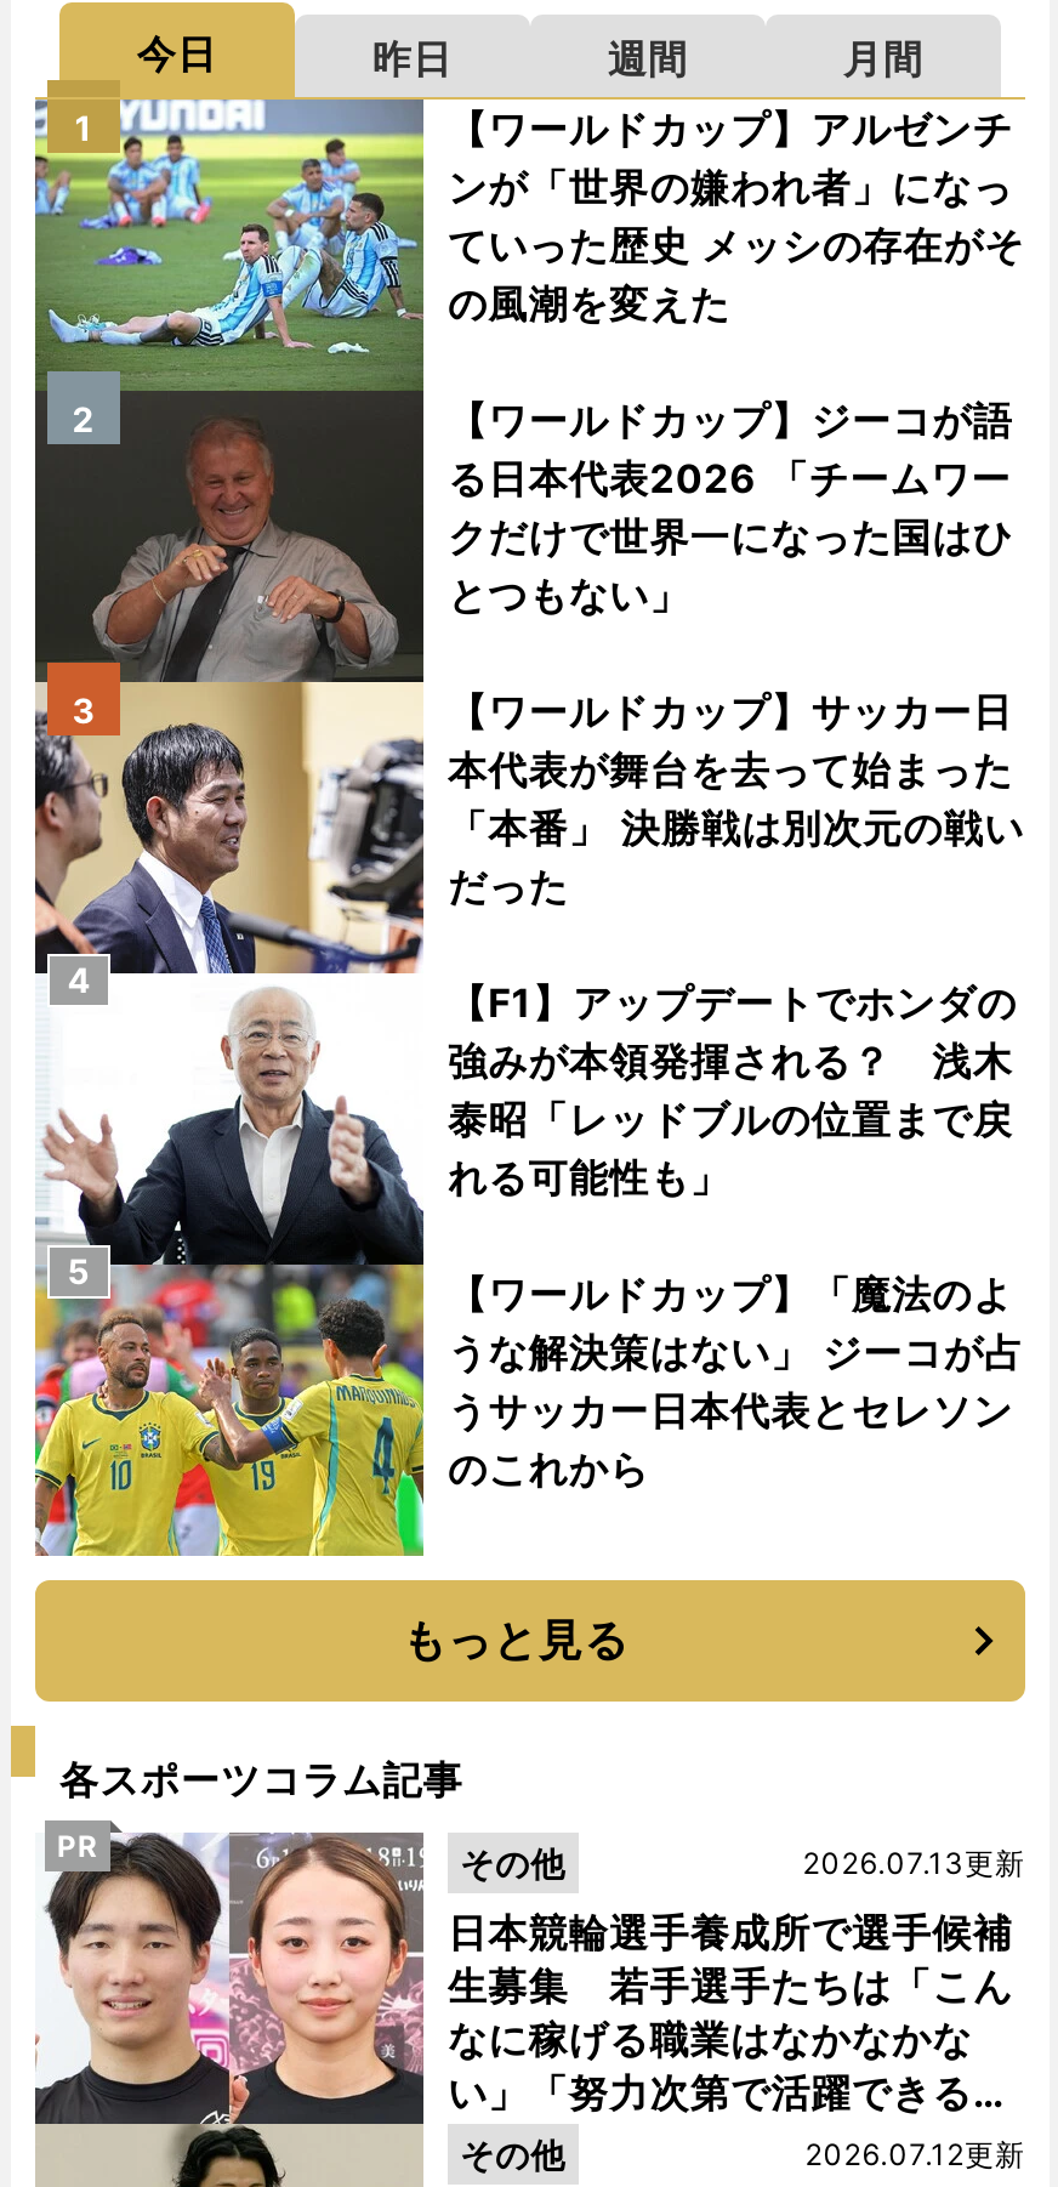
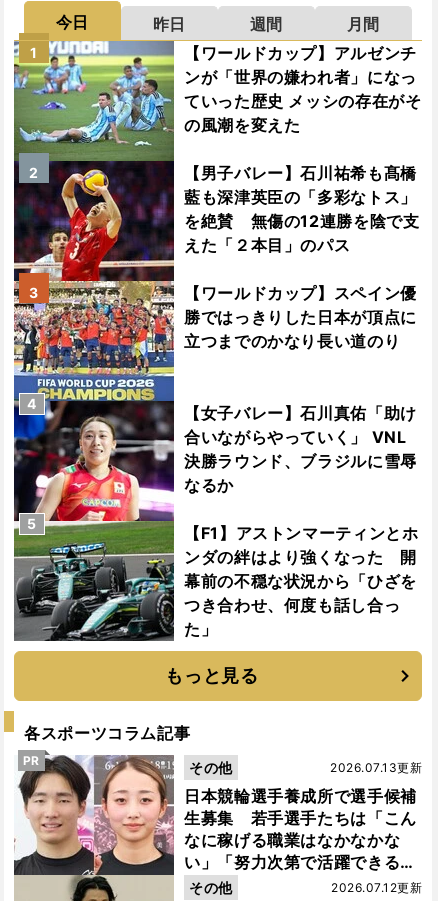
- [image]
- 【ワールドカップ】ジーコが語
- る日本代表2026 「チームワー
- クだけで世界一になった国はひ
- とつもない」
+ [image]
+ 【男子バレー】石川祐希も髙橋
+ 藍も深津英臣の「多彩なトス」
+ を絶賛 無傷の12連勝を陰で支
+ えた「２本目」のパス

- 【ワールドカップ】サッカー日
- 本代表が舞台を去って始まった
- 「本番」 決勝戦は別次元の戦い
- だった
+ 【ワールドカップ】スペイン優
+ 勝ではっきりした日本が頂点に
+ 立つまでのかなり長い道のり

- 【F1】アップデートでホンダの
- 強みが本領発揮される？ 浅木
- 泰昭「レッドブルの位置まで戻
- れる可能性も」
+ 【女子バレー】石川真佑「助け
+ 合いながらやっていく」 VNL
+ 決勝ラウンド、ブラジルに雪辱
+ なるか

- 【ワールドカップ】「魔法のよ
- うな解決策はない」 ジーコが占
- うサッカー日本代表とセレソン
- のこれから
+ 【F1】アストンマーティンとホ
+ ンダの絆はより強くなった 開
+ 幕前の不穏な状況から「ひざを
+ つき合わせ、何度も話し合っ
+ た」
